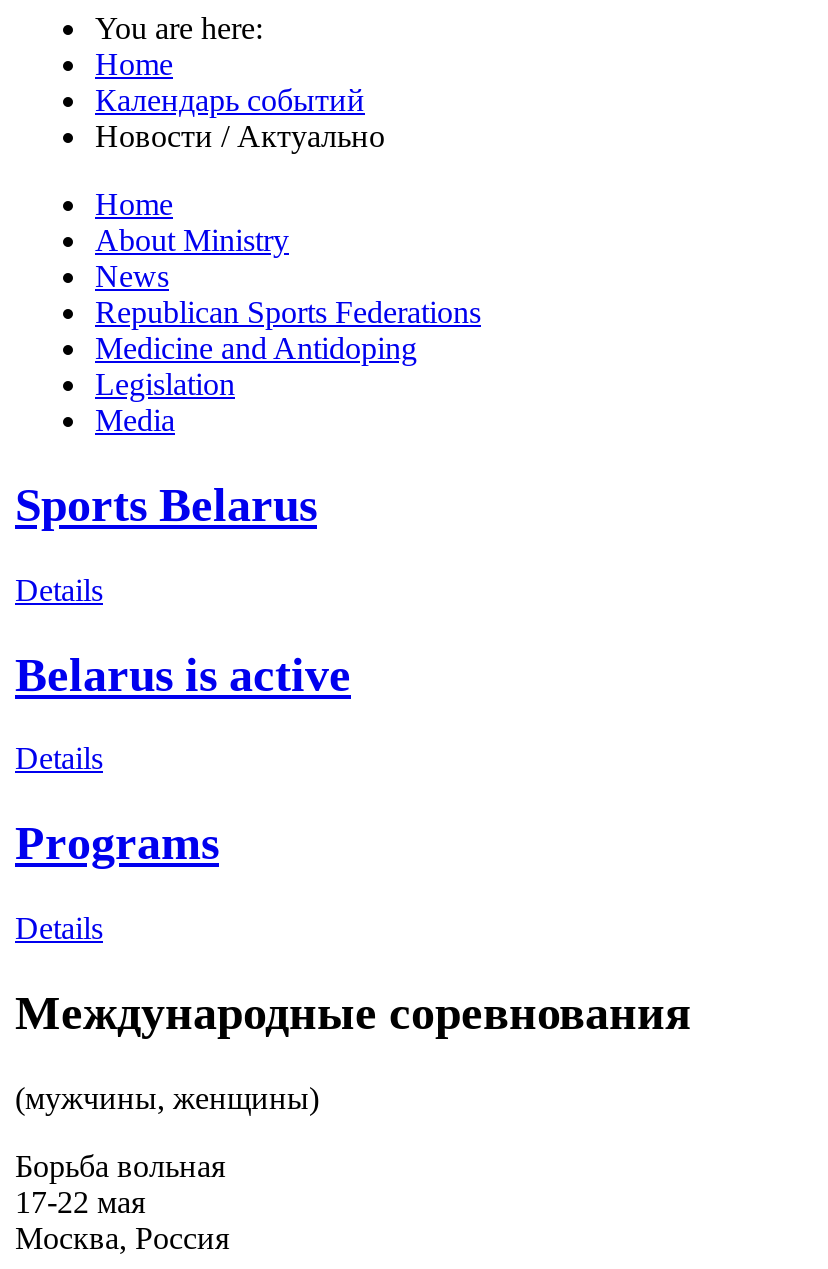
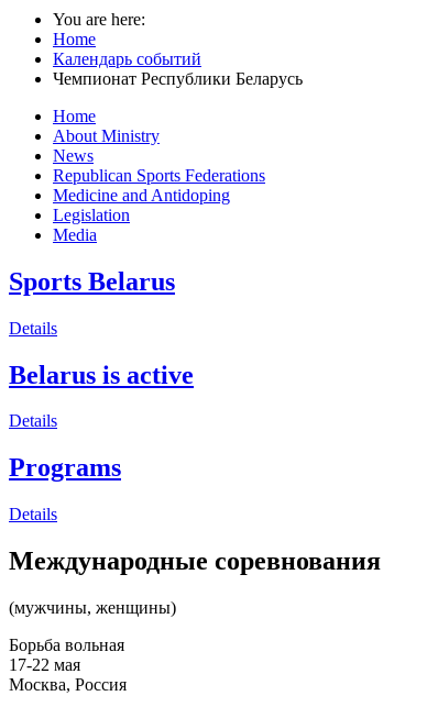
- Новости / Актуально
+ Чемпионат Республики Беларусь
